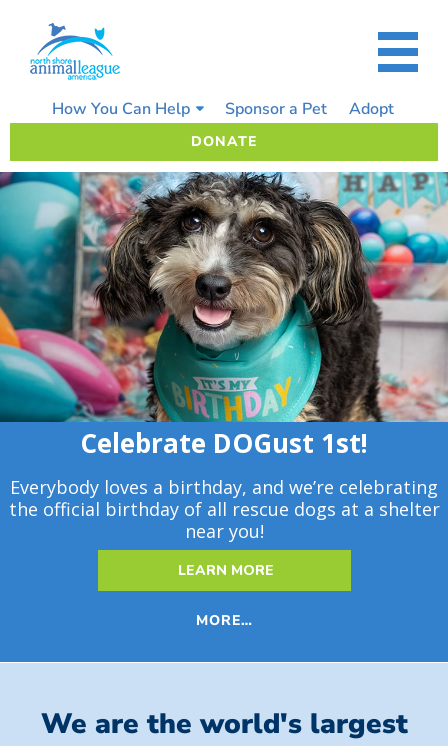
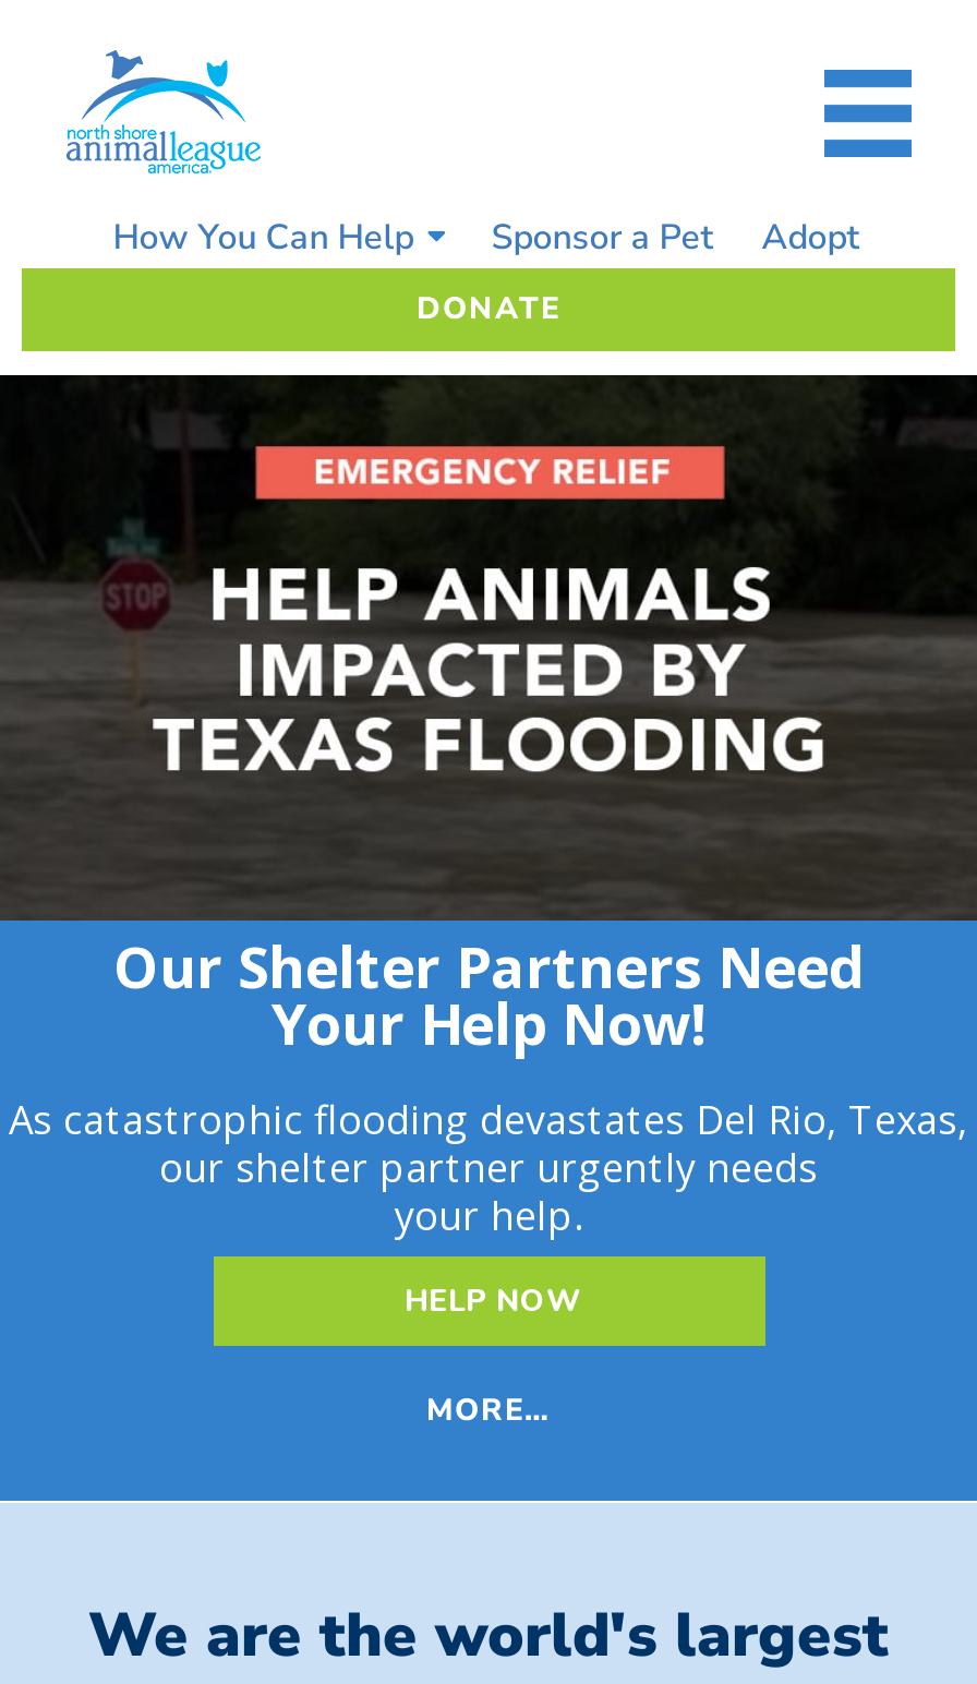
- [image]
- Celebrate DOGust 1st!
- Everybody loves a birthday, and we’re celebrating
- the official birthday of all rescue dogs at a shelter
- near you!
+ [image]
+ Our Shelter Partners Need
+ Your Help Now!
+ As catastrophic flooding devastates Del Rio, Texas,
+ our shelter partner urgently needs
+ your help.

- LEARN MORE
+ HELP NOW
